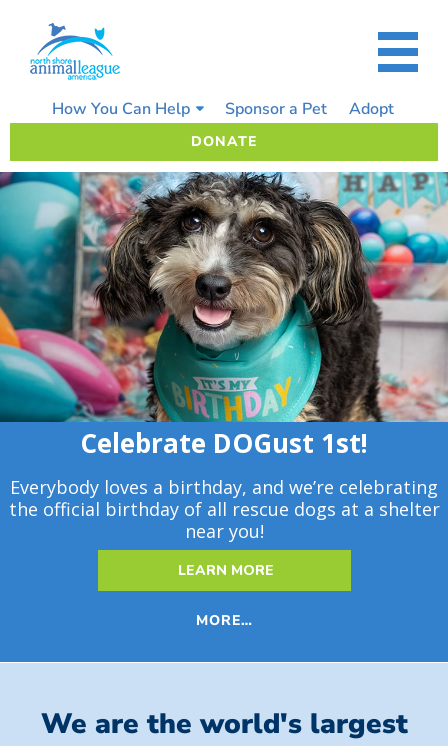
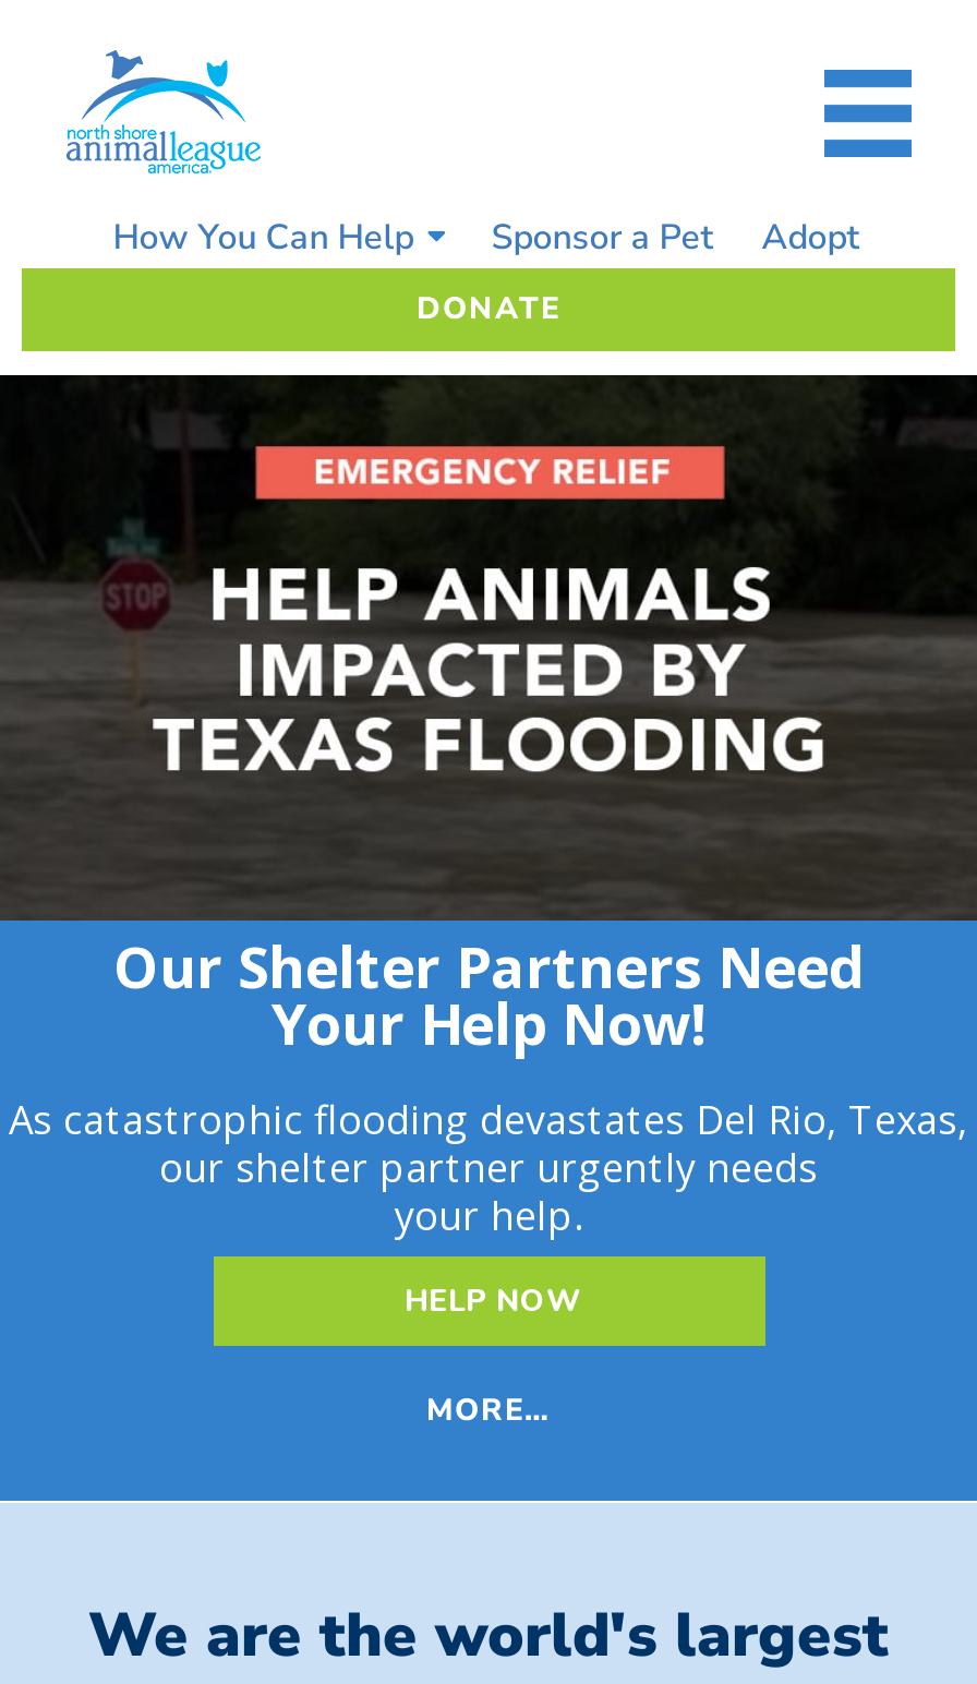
- [image]
- Celebrate DOGust 1st!
- Everybody loves a birthday, and we’re celebrating
- the official birthday of all rescue dogs at a shelter
- near you!
+ [image]
+ Our Shelter Partners Need
+ Your Help Now!
+ As catastrophic flooding devastates Del Rio, Texas,
+ our shelter partner urgently needs
+ your help.

- LEARN MORE
+ HELP NOW
